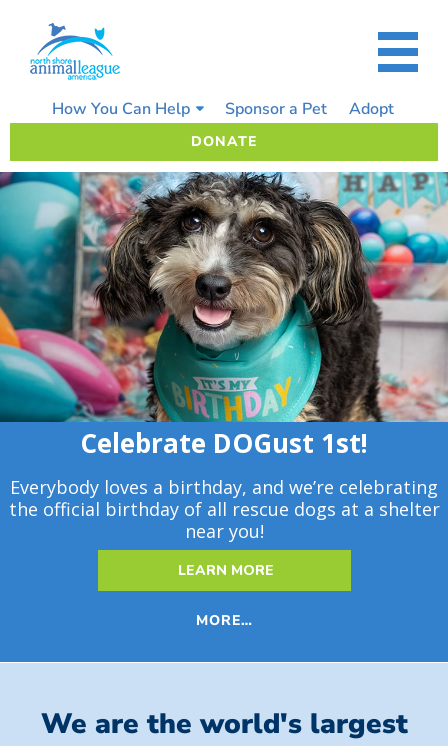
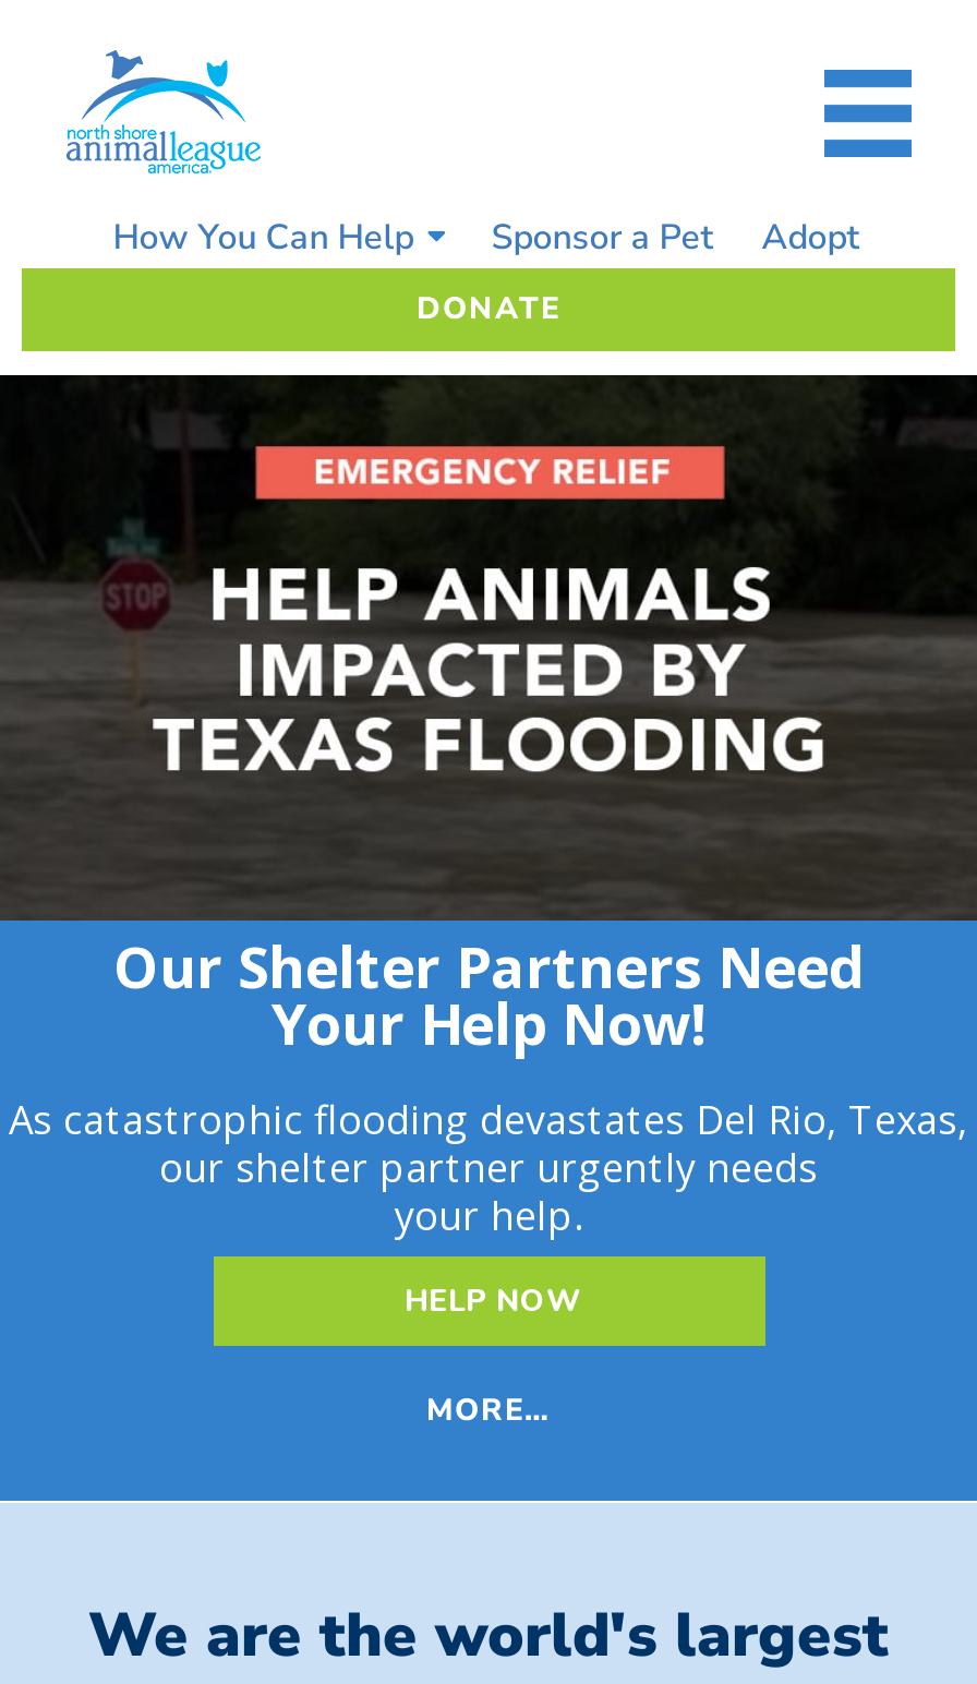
- [image]
- Celebrate DOGust 1st!
- Everybody loves a birthday, and we’re celebrating
- the official birthday of all rescue dogs at a shelter
- near you!
+ [image]
+ Our Shelter Partners Need
+ Your Help Now!
+ As catastrophic flooding devastates Del Rio, Texas,
+ our shelter partner urgently needs
+ your help.

- LEARN MORE
+ HELP NOW
